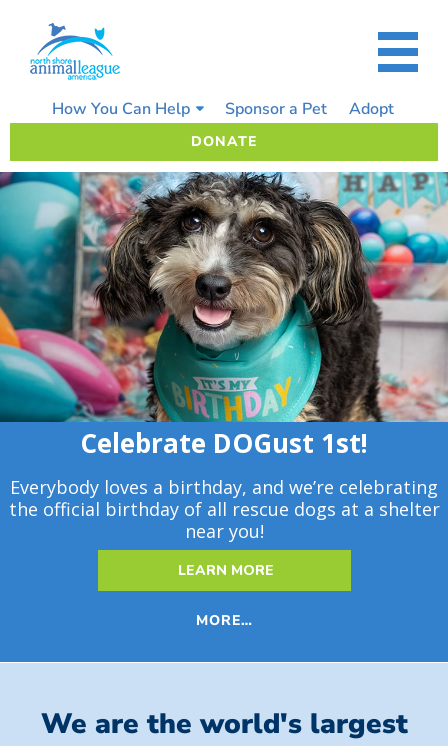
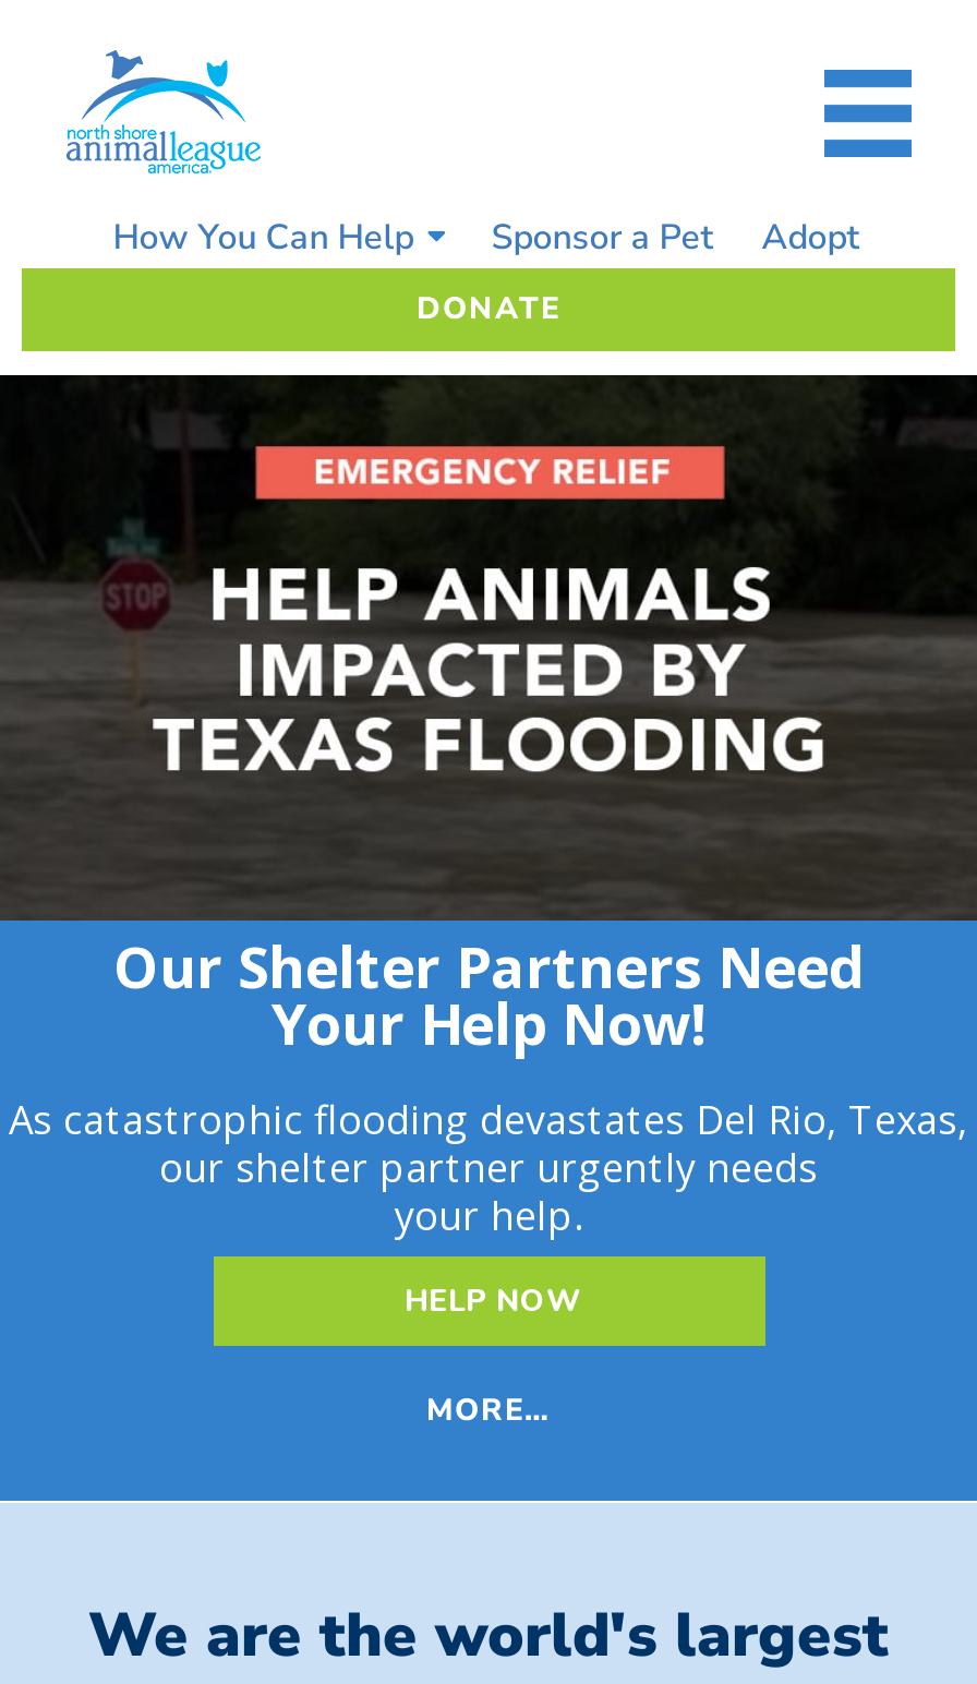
- [image]
- Celebrate DOGust 1st!
- Everybody loves a birthday, and we’re celebrating
- the official birthday of all rescue dogs at a shelter
- near you!
+ [image]
+ Our Shelter Partners Need
+ Your Help Now!
+ As catastrophic flooding devastates Del Rio, Texas,
+ our shelter partner urgently needs
+ your help.

- LEARN MORE
+ HELP NOW
